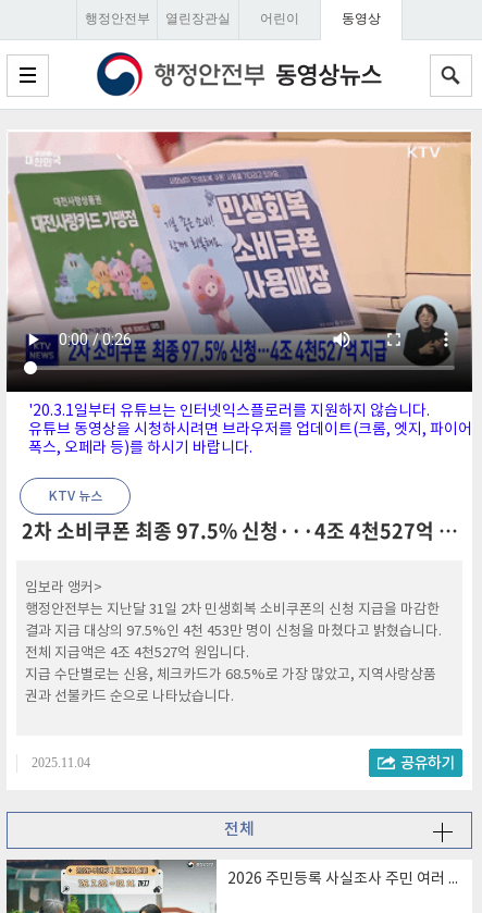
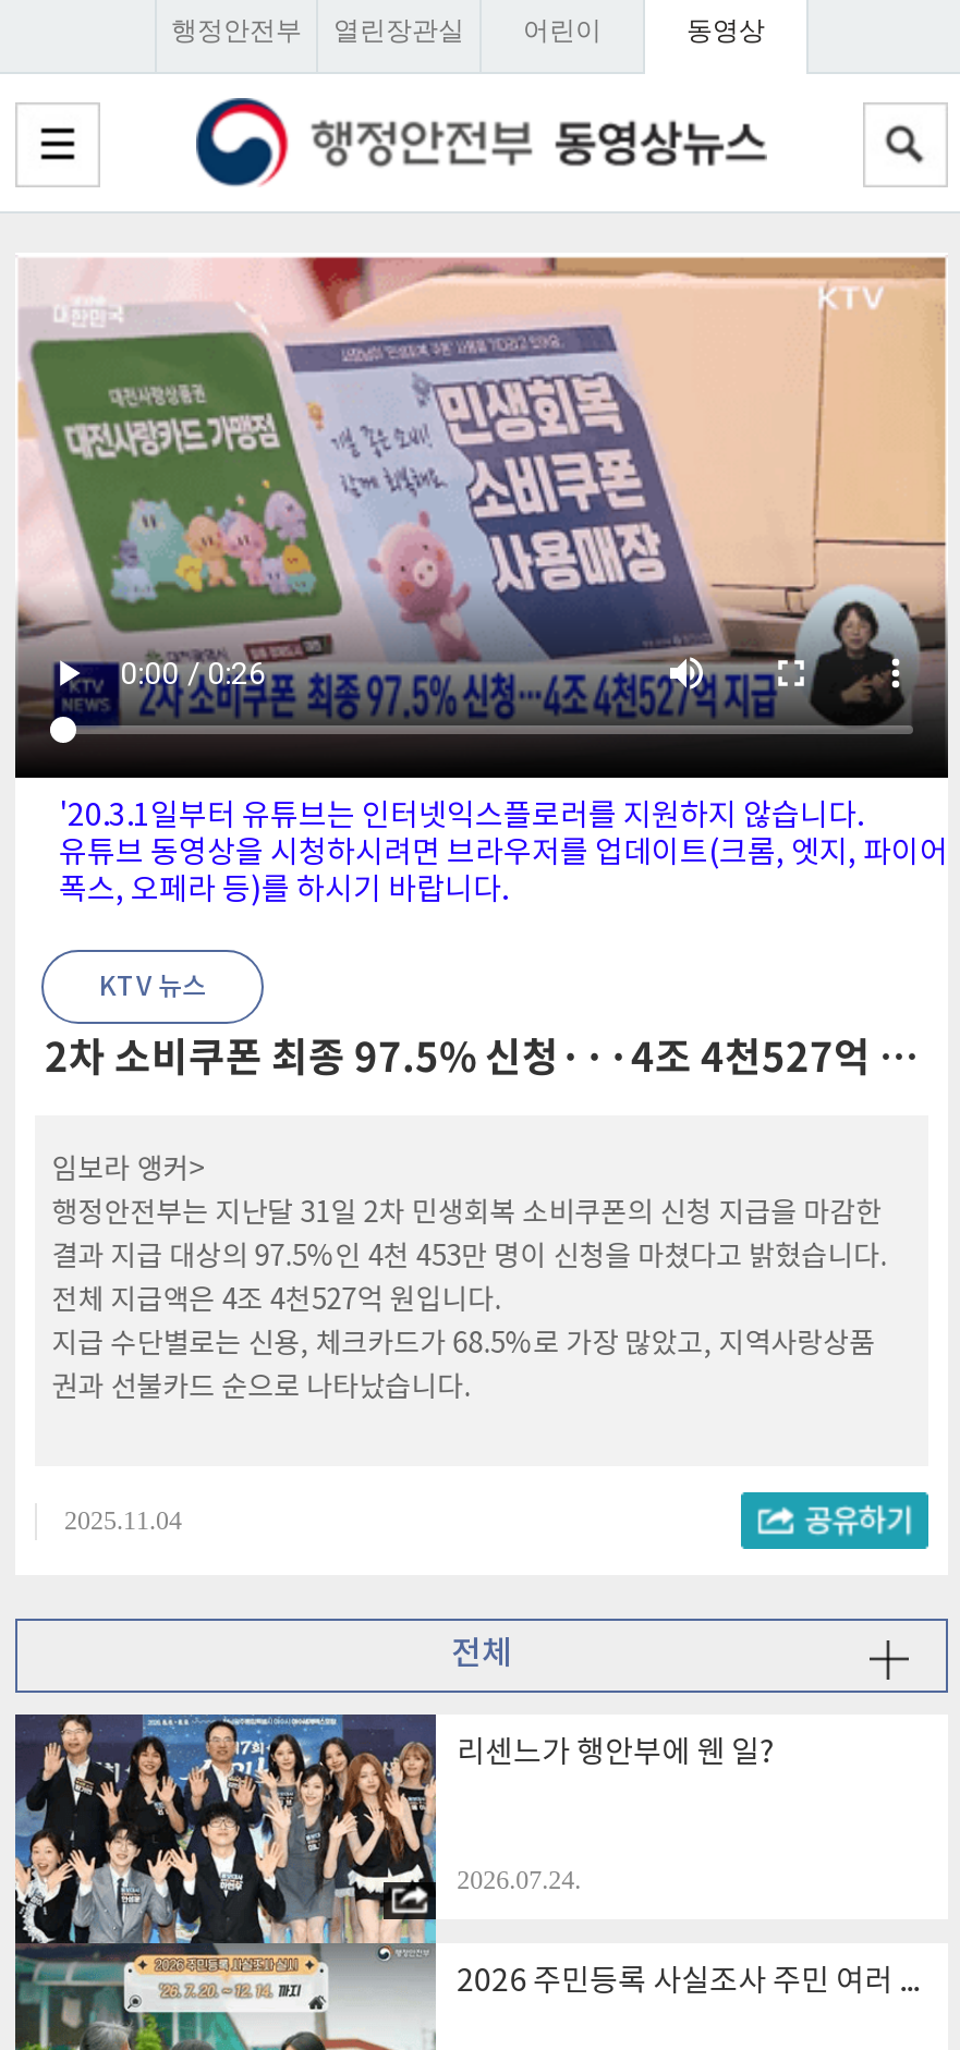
+ [image]
+ 리센느가 행안부에 웬 일?

+ 2026.07.24.
